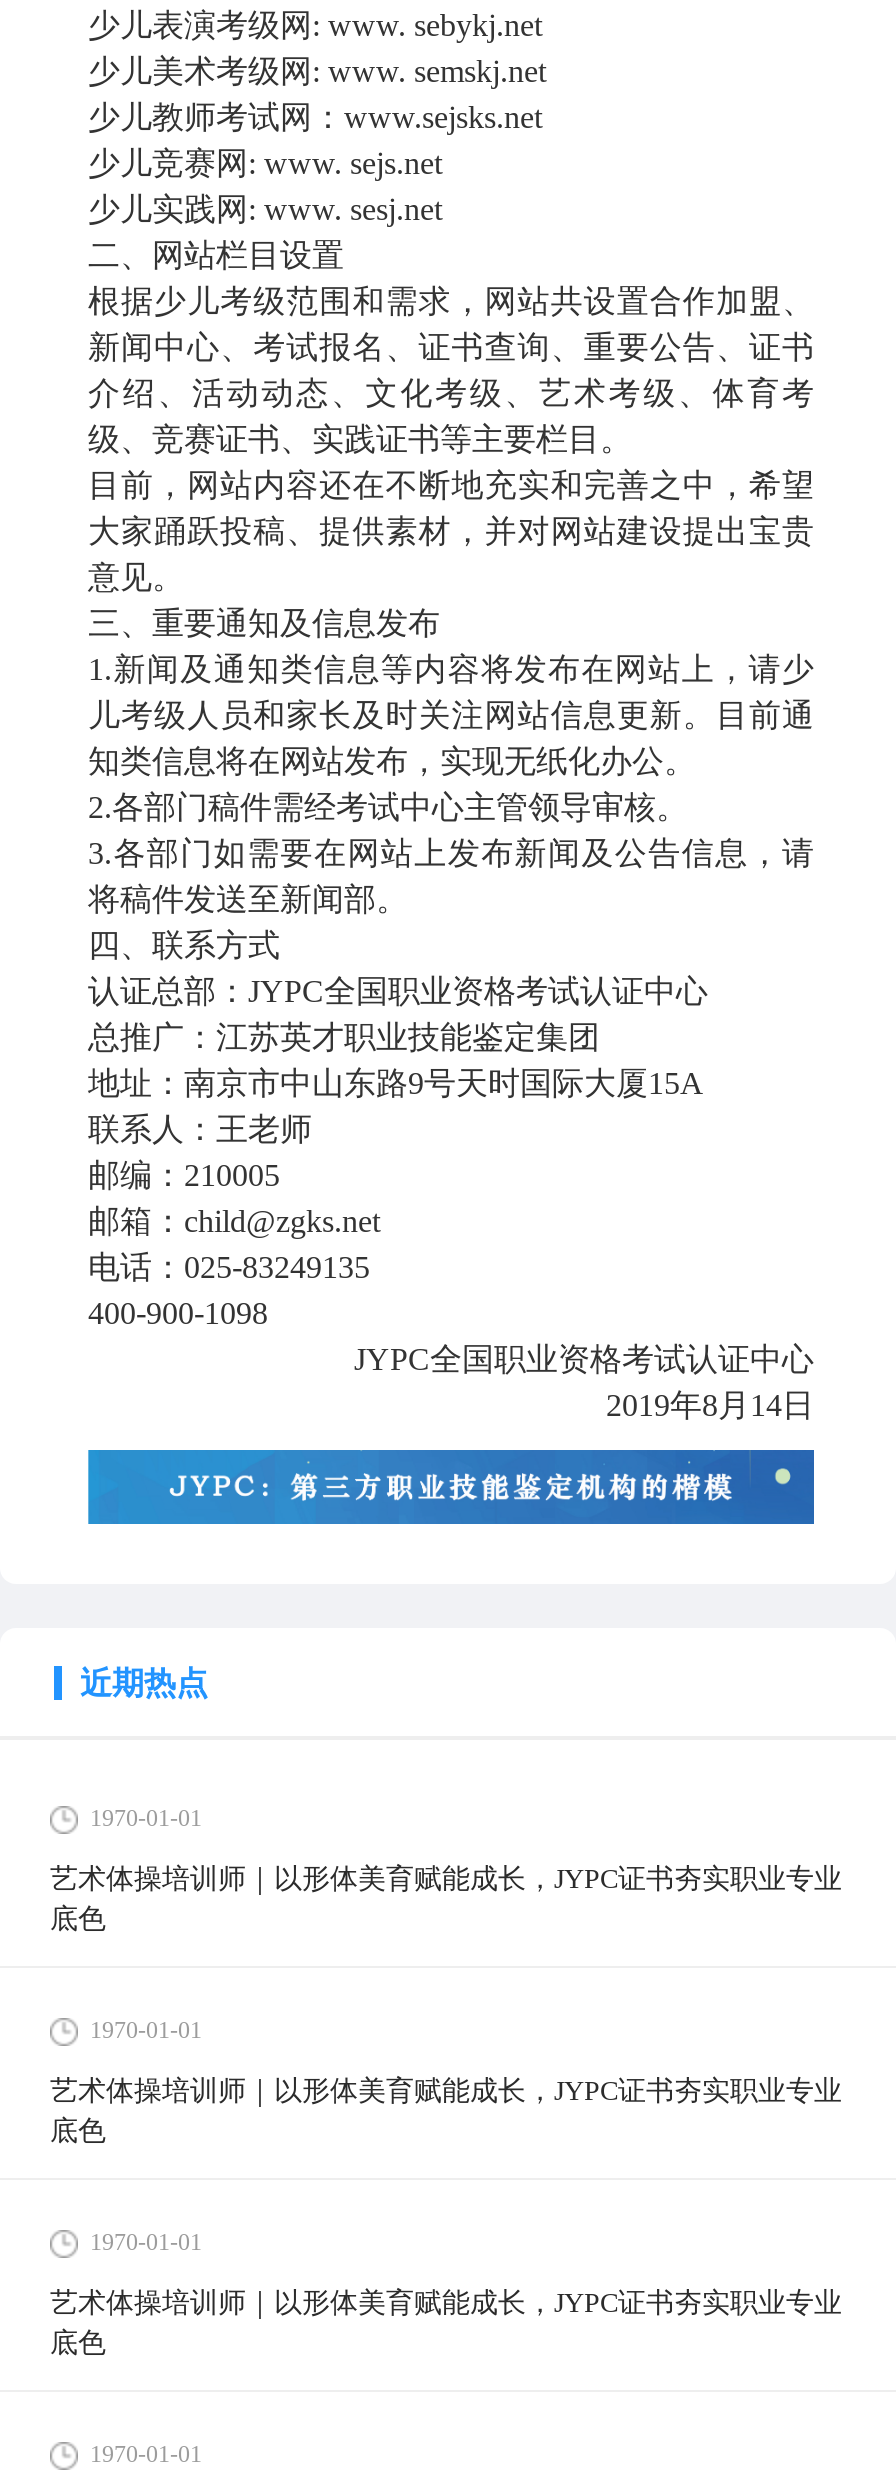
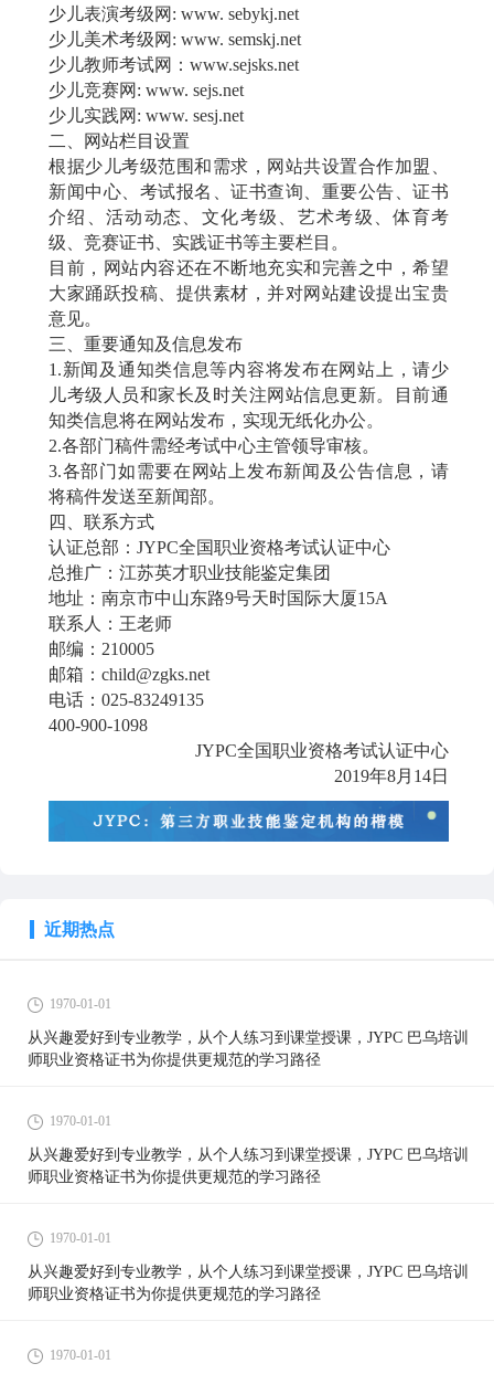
- 艺术体操培训师｜以形体美育赋能成长，JYPC证书夯实职业专业
- 底色
+ 从兴趣爱好到专业教学，从个人练习到课堂授课，JYPC 巴乌培训
+ 师职业资格证书为你提供更规范的学习路径

- 艺术体操培训师｜以形体美育赋能成长，JYPC证书夯实职业专业
- 底色
+ 从兴趣爱好到专业教学，从个人练习到课堂授课，JYPC 巴乌培训
+ 师职业资格证书为你提供更规范的学习路径

- 艺术体操培训师｜以形体美育赋能成长，JYPC证书夯实职业专业
- 底色
+ 从兴趣爱好到专业教学，从个人练习到课堂授课，JYPC 巴乌培训
+ 师职业资格证书为你提供更规范的学习路径
